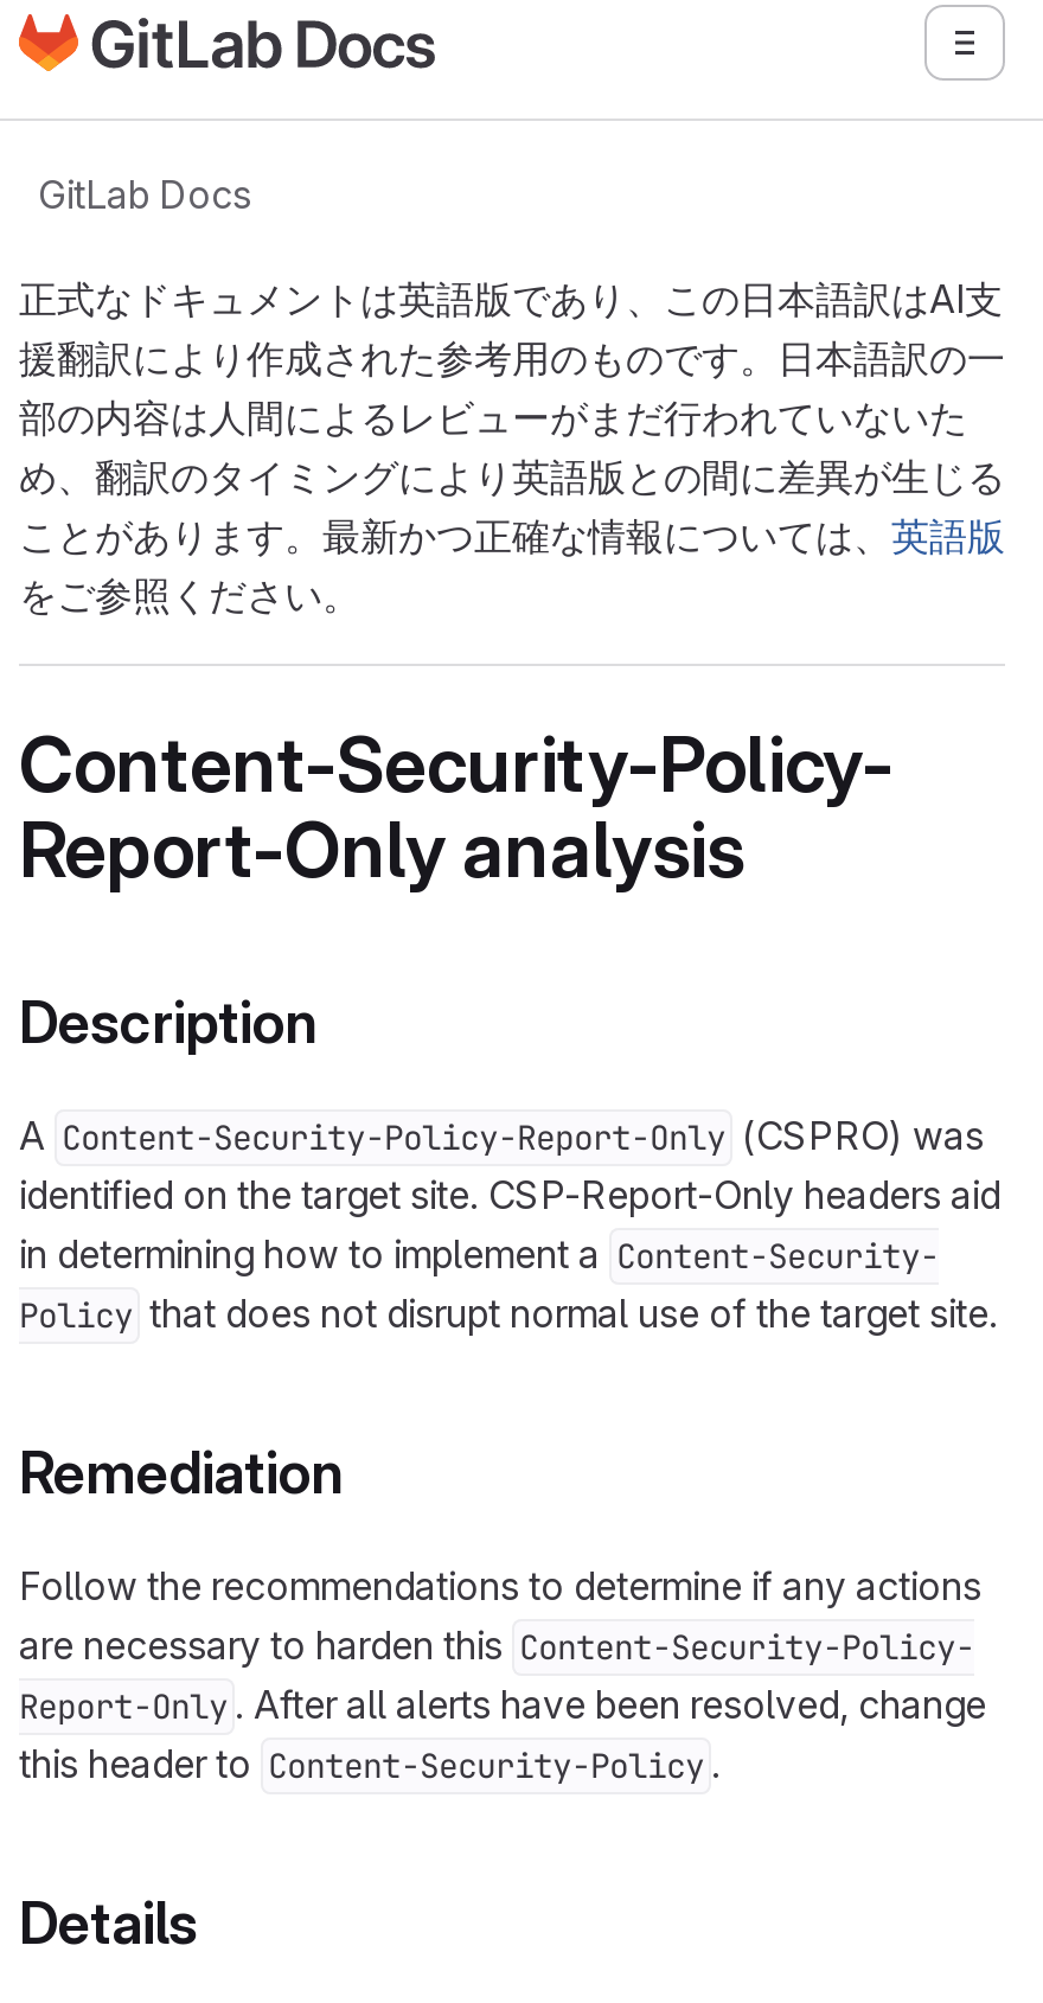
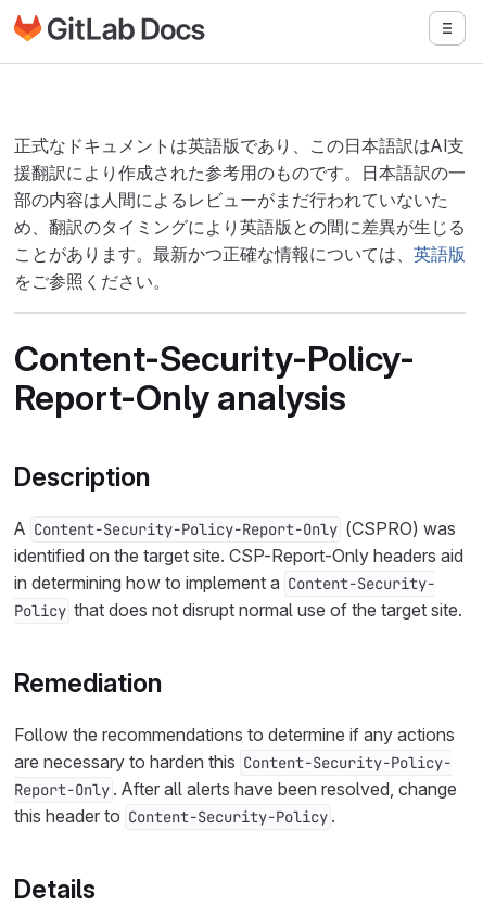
- GitLab Docs
